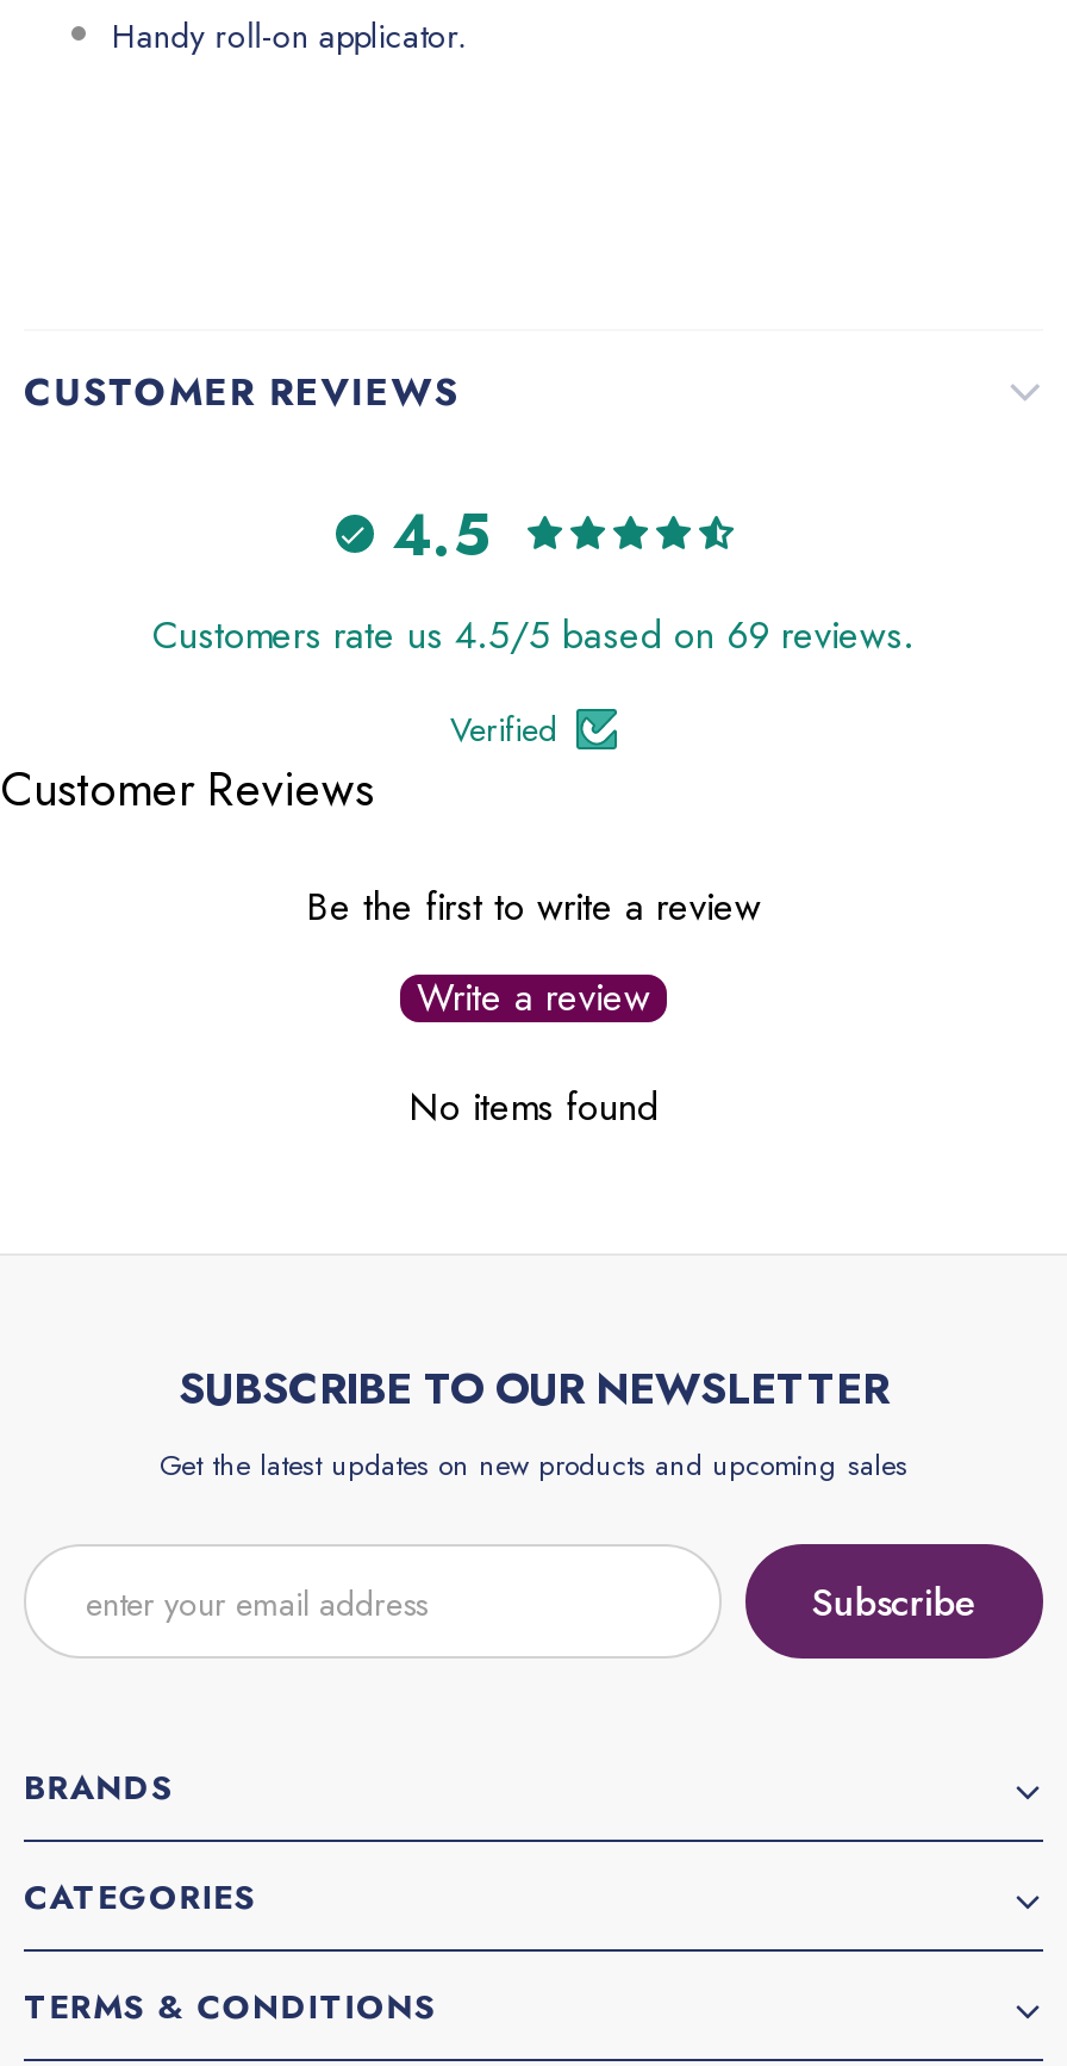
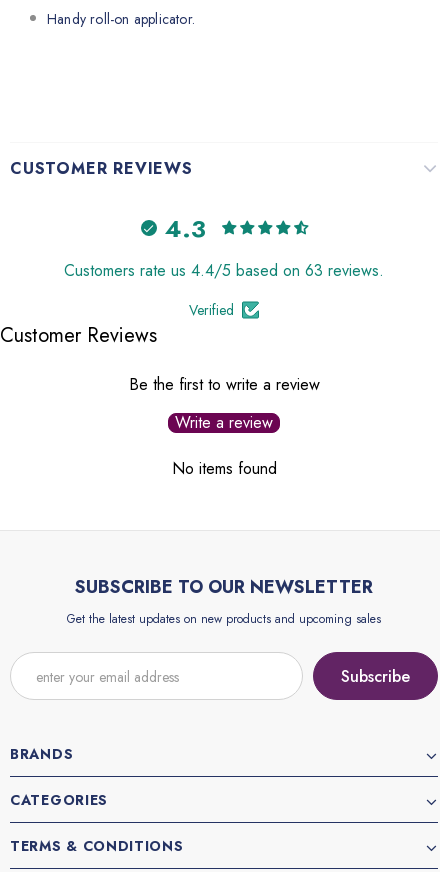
- 4.5
+ 4.3

- Customers rate us 4.5/5 based on 69 reviews.
+ Customers rate us 4.4/5 based on 63 reviews.
